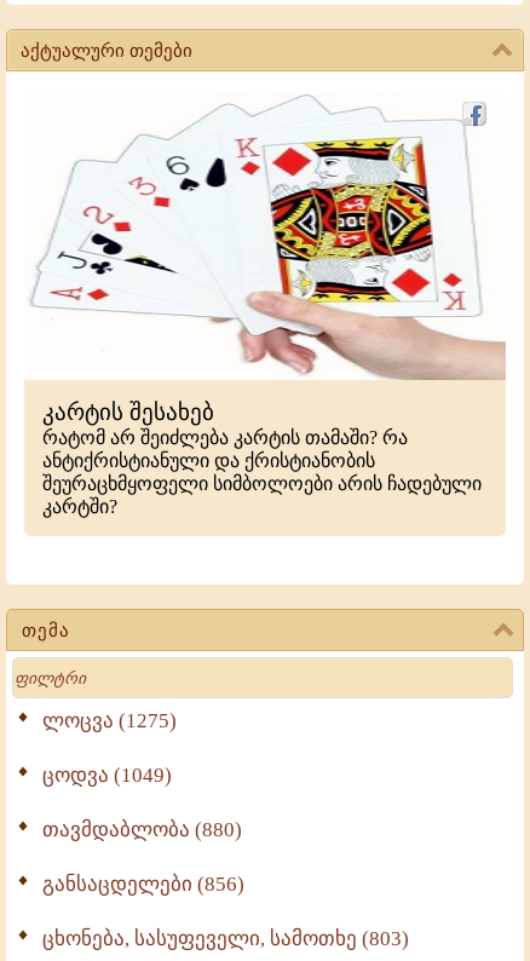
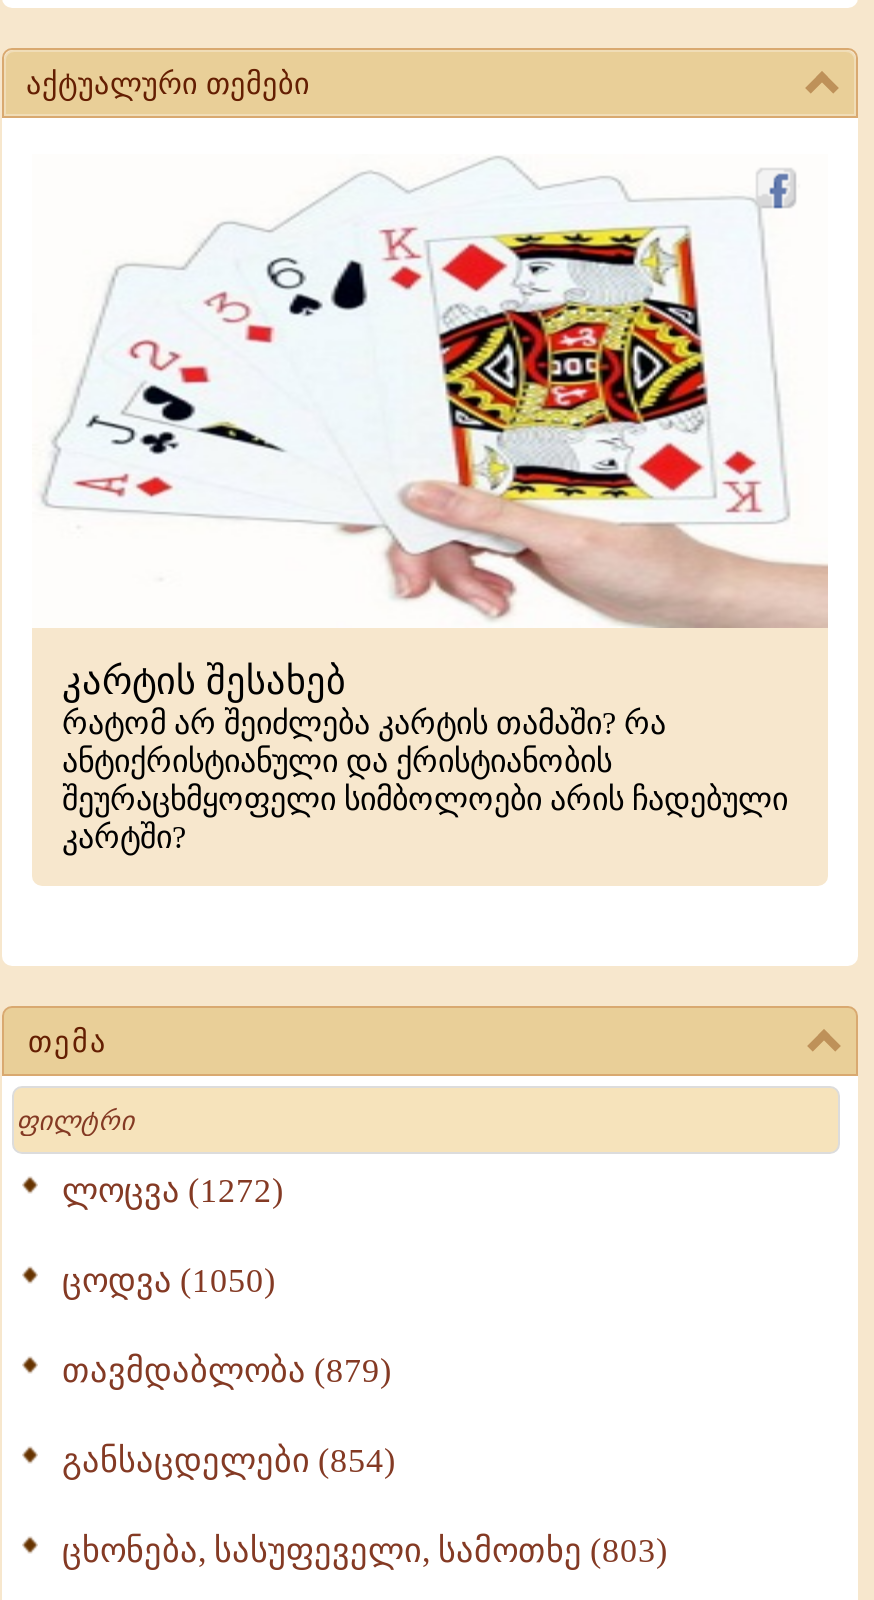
- ლოცვა (1275)
+ ლოცვა (1272)

- ცოდვა (1049)
+ ცოდვა (1050)

- თავმდაბლობა (880)
+ თავმდაბლობა (879)

- განსაცდელები (856)
+ განსაცდელები (854)
